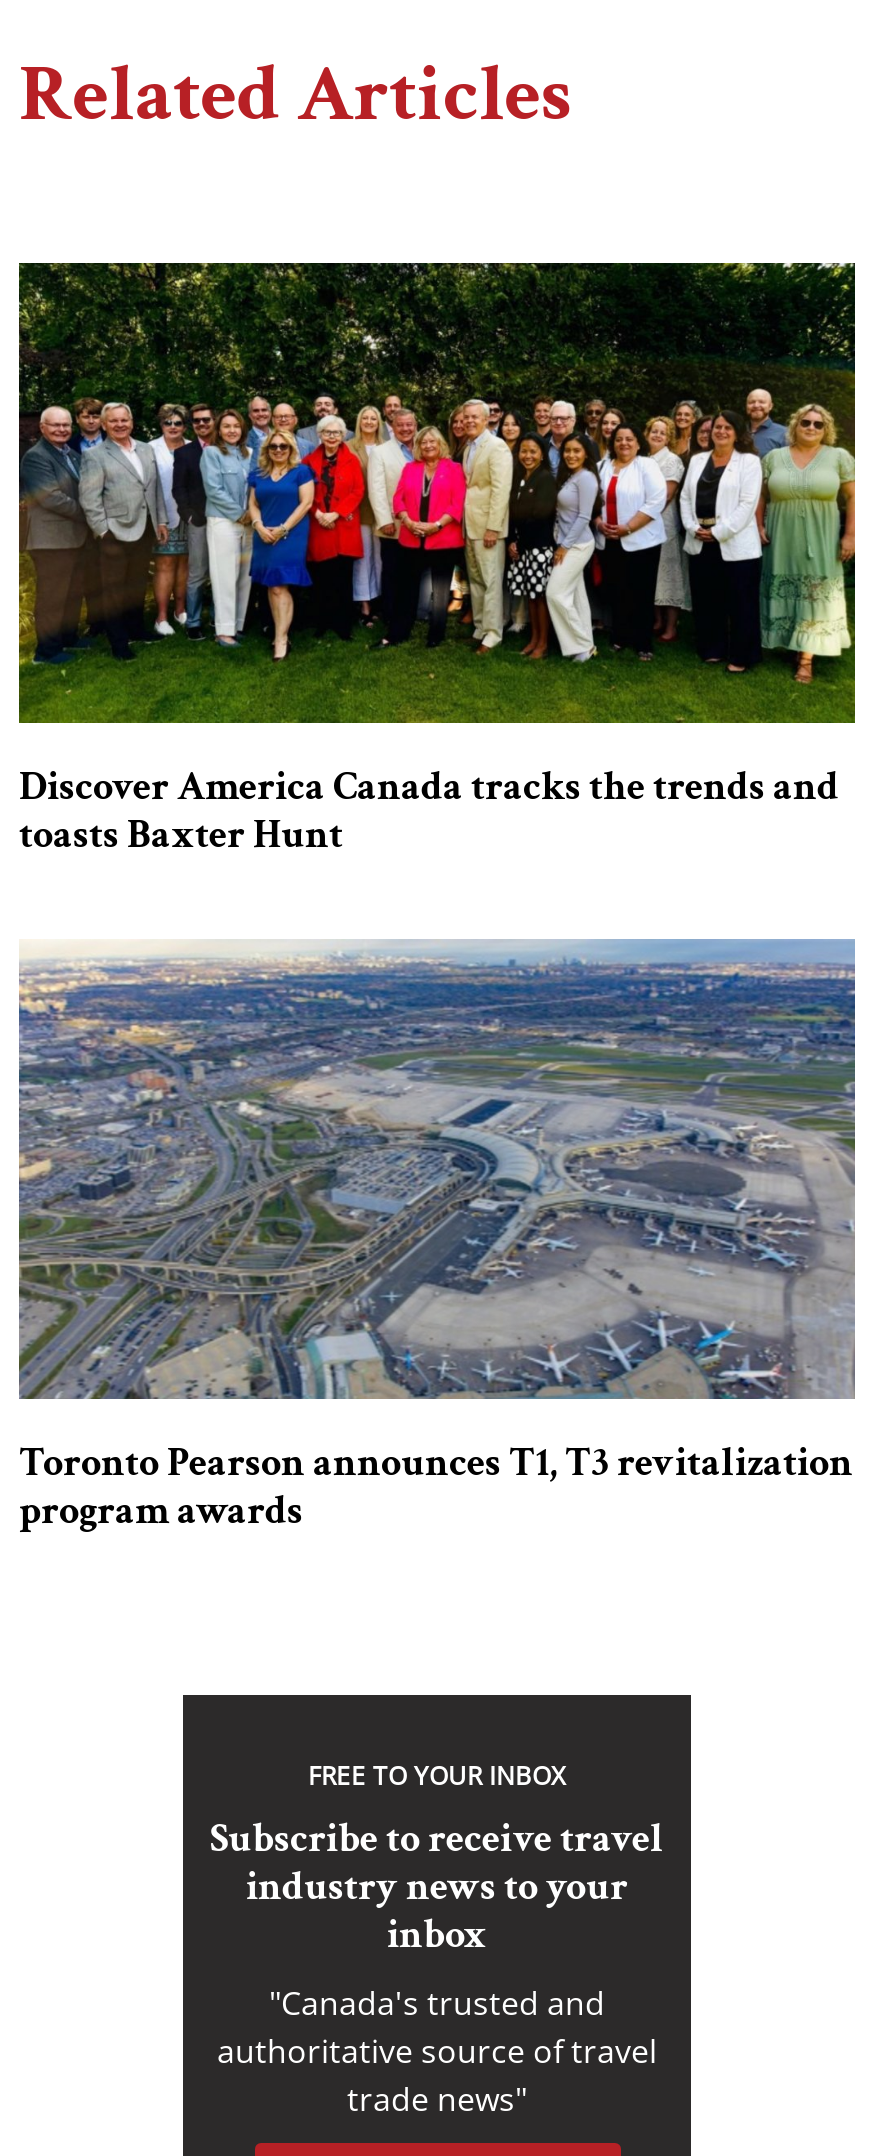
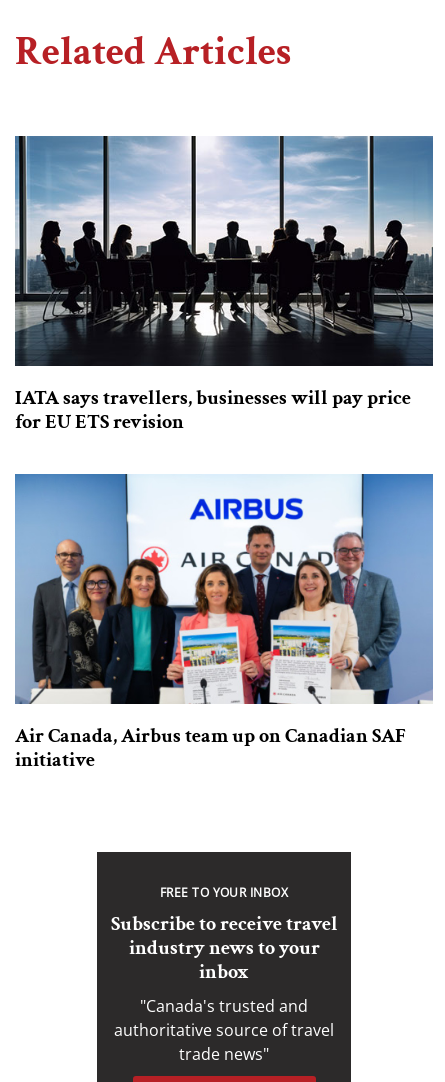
- [image]
- Discover America Canada tracks the trends and
- toasts Baxter Hunt
+ [image]
+ IATA says travellers, businesses will pay price
+ for EU ETS revision

- [image]
- Toronto Pearson announces T1, T3 revitalization
- program awards
+ [image]
+ Air Canada, Airbus team up on Canadian SAF
+ initiative
